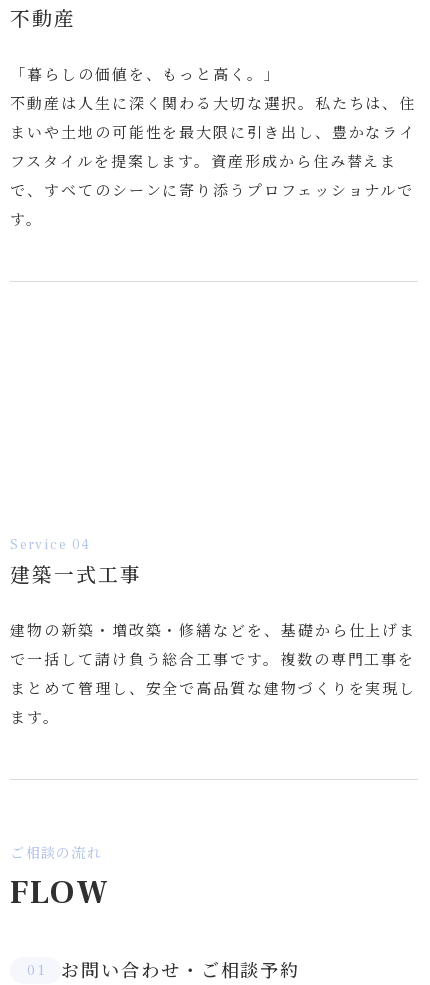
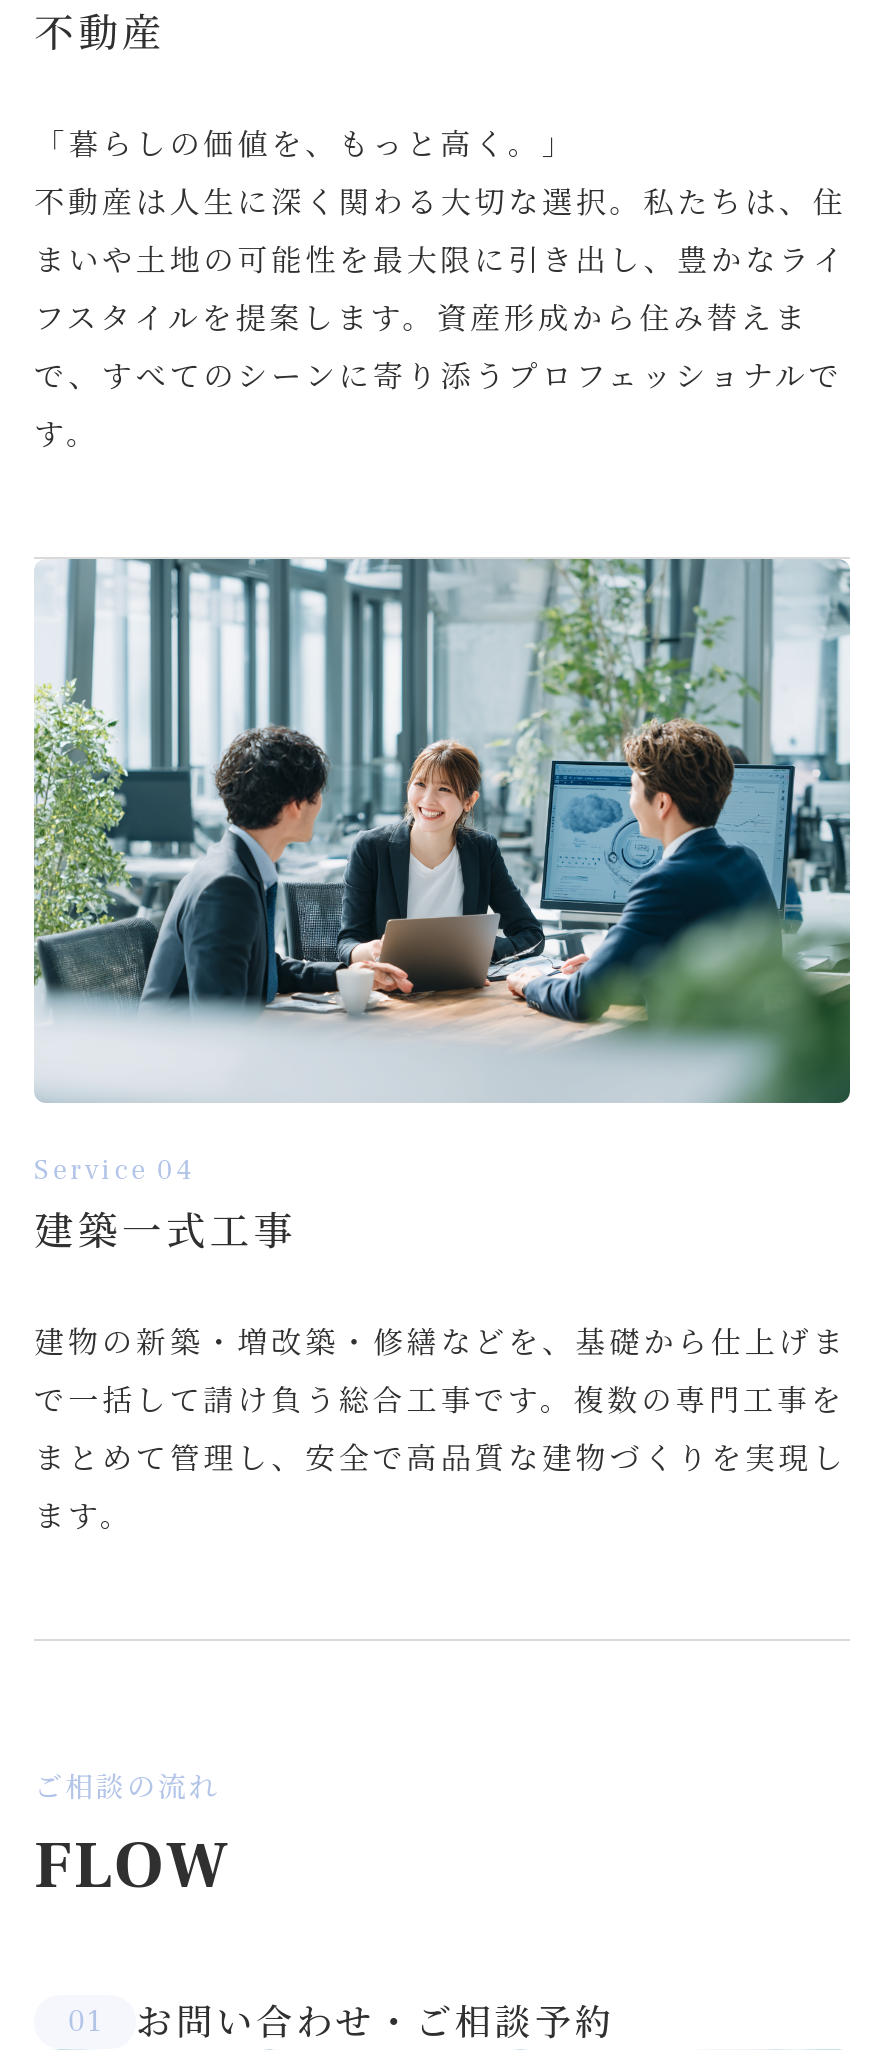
+ [image]
